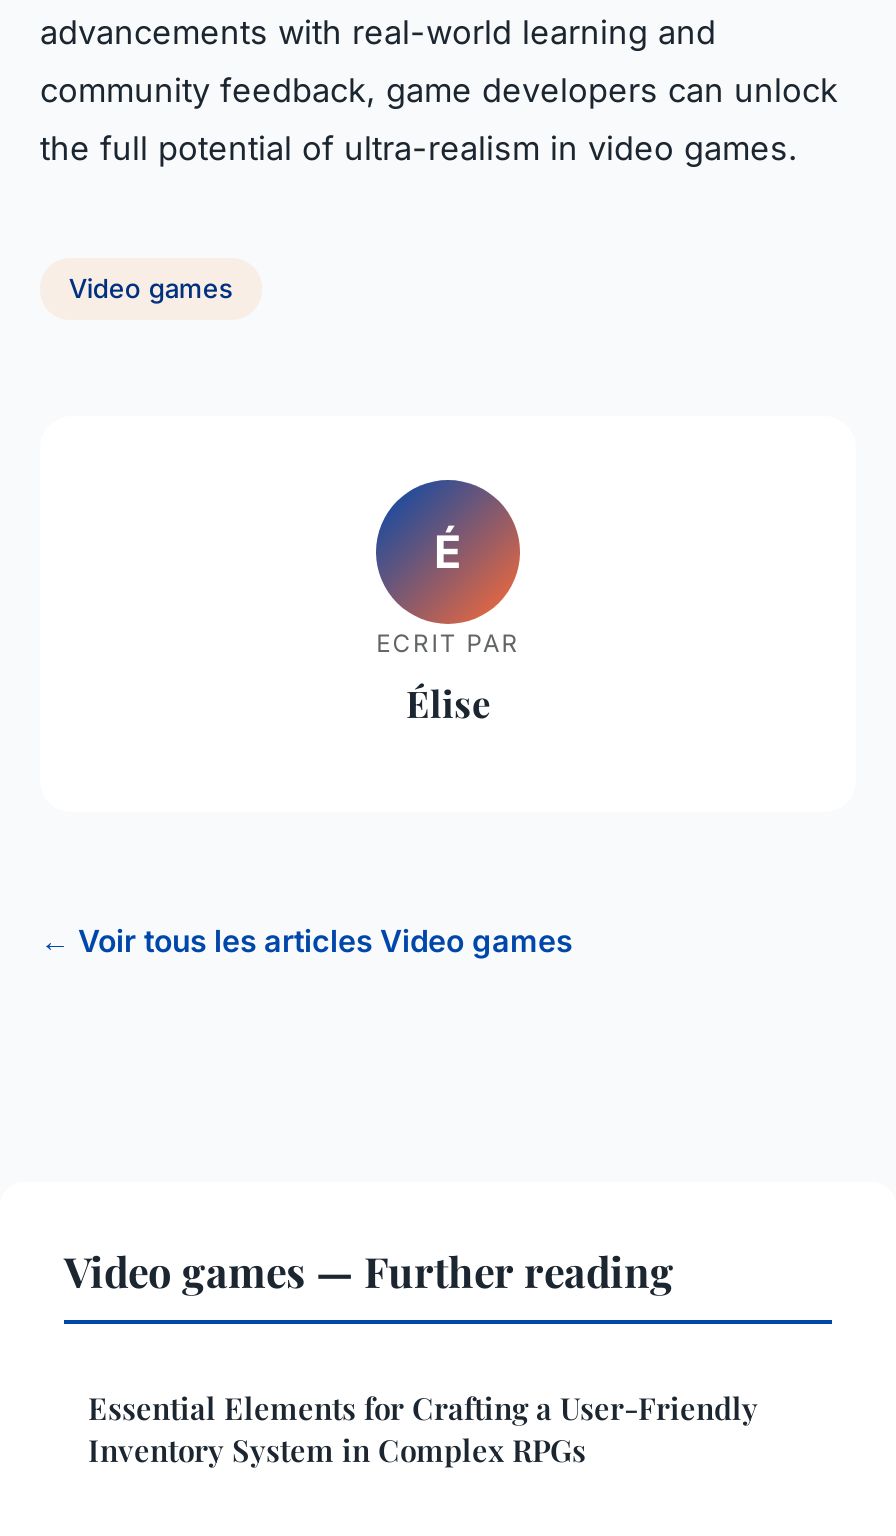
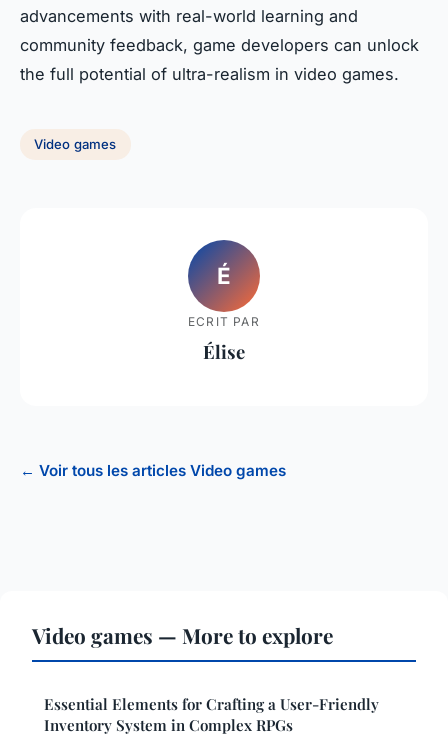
- Video games — Further reading
+ Video games — More to explore
